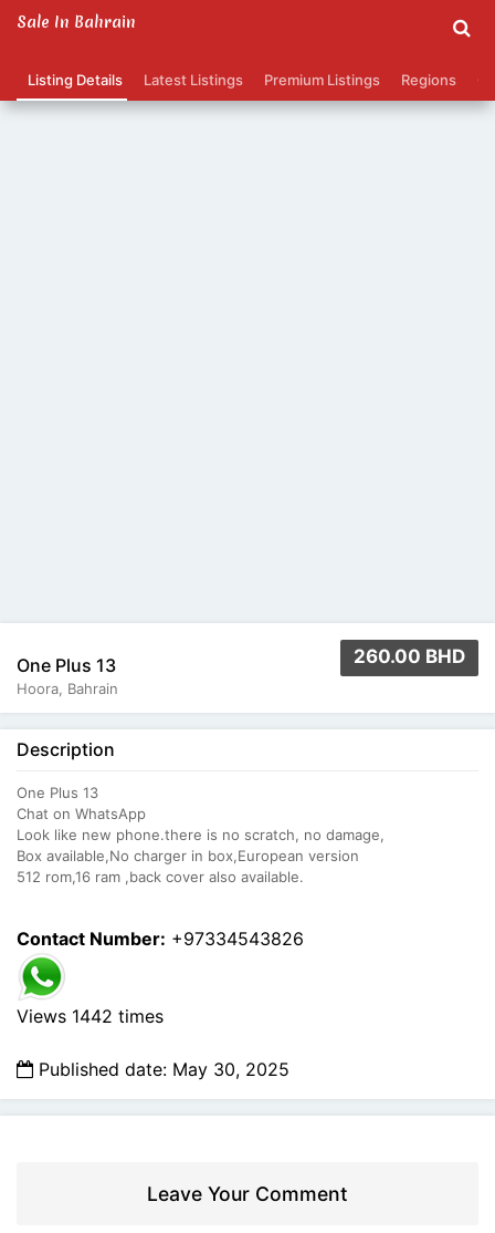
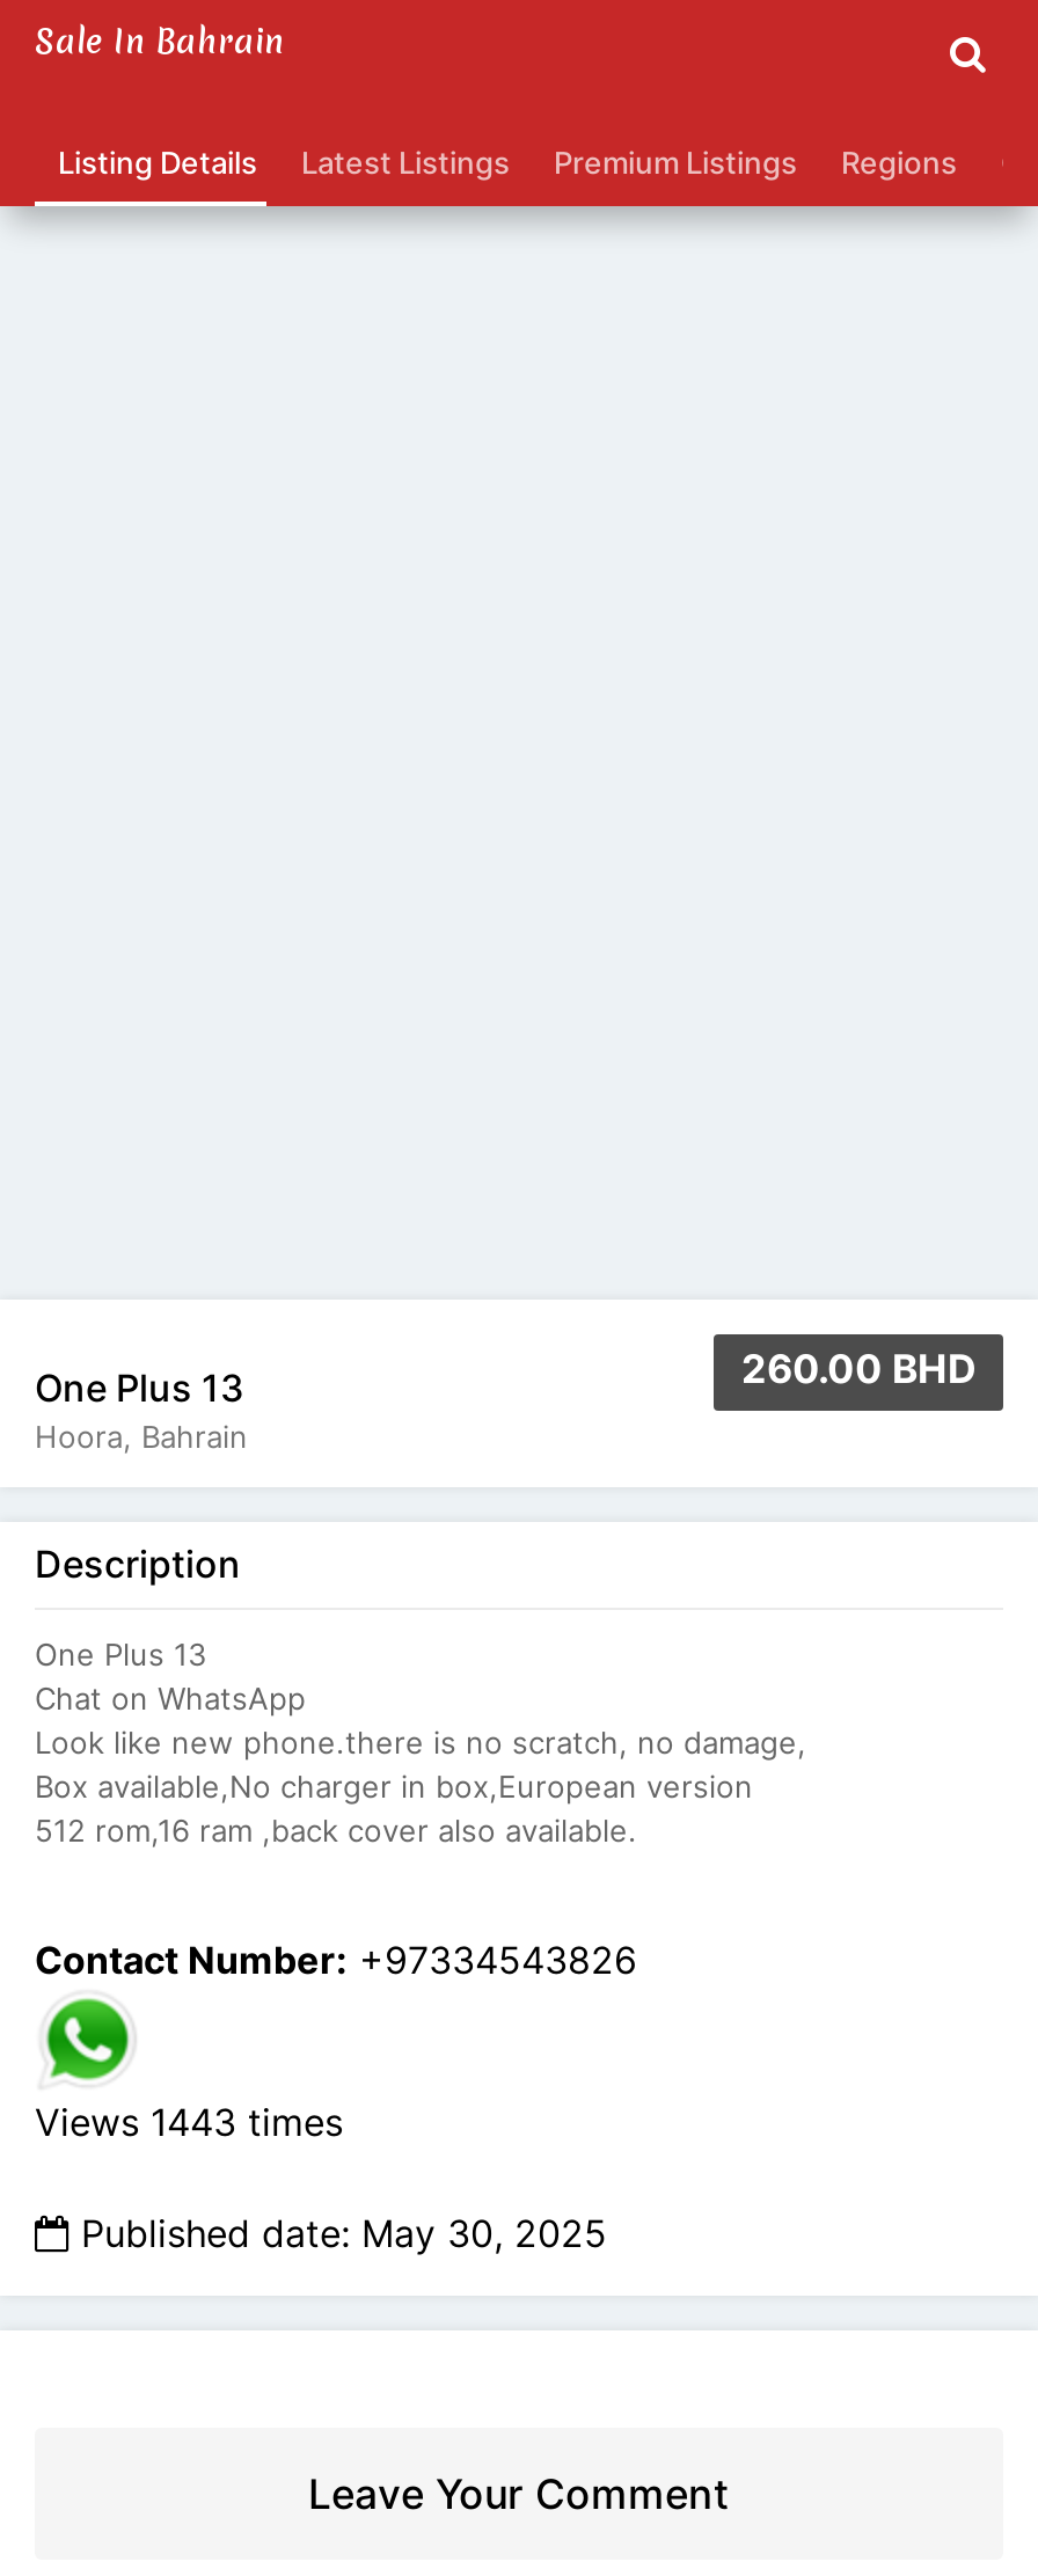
- Views 1442 times
+ Views 1443 times
